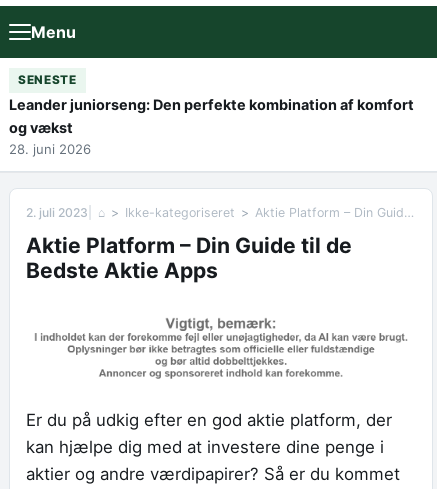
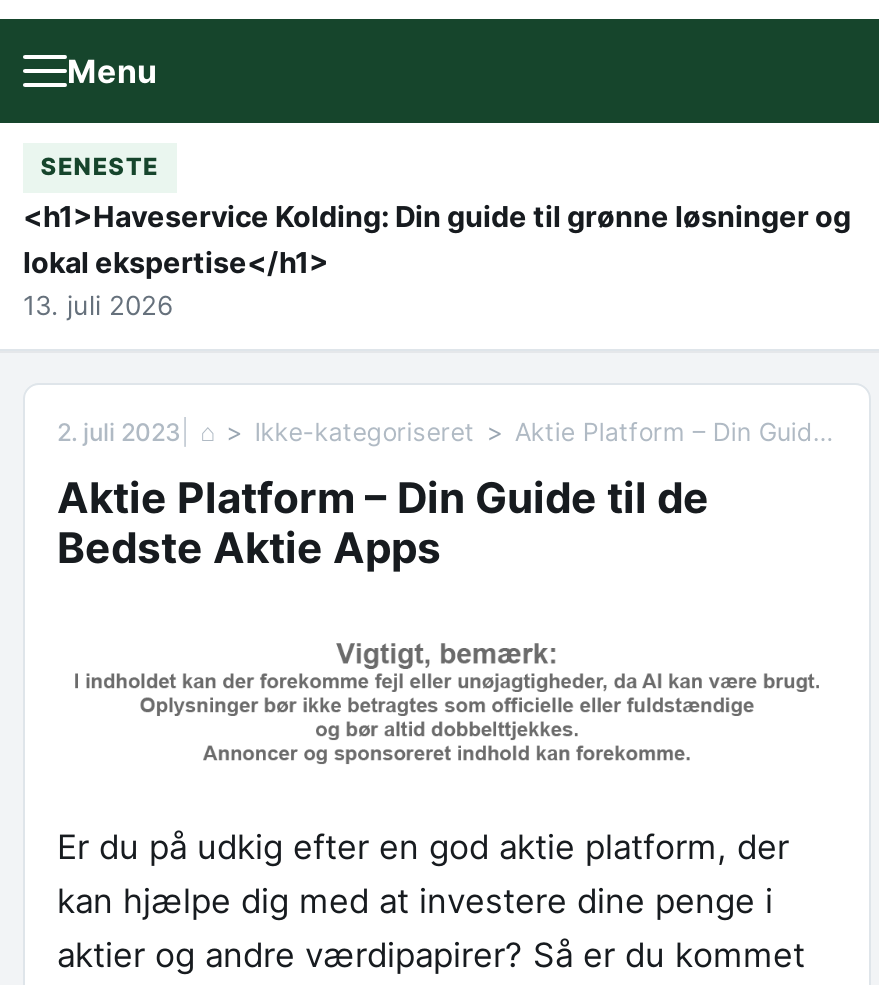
- Leander juniorseng: Den perfekte kombination af komfort
- og vækst
- 28. juni 2026
+ <h1>Haveservice Kolding: Din guide til grønne løsninger og
+ lokal ekspertise</h1>
+ 13. juli 2026
